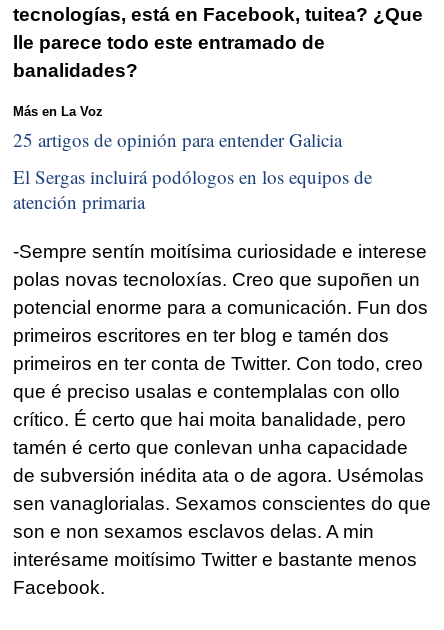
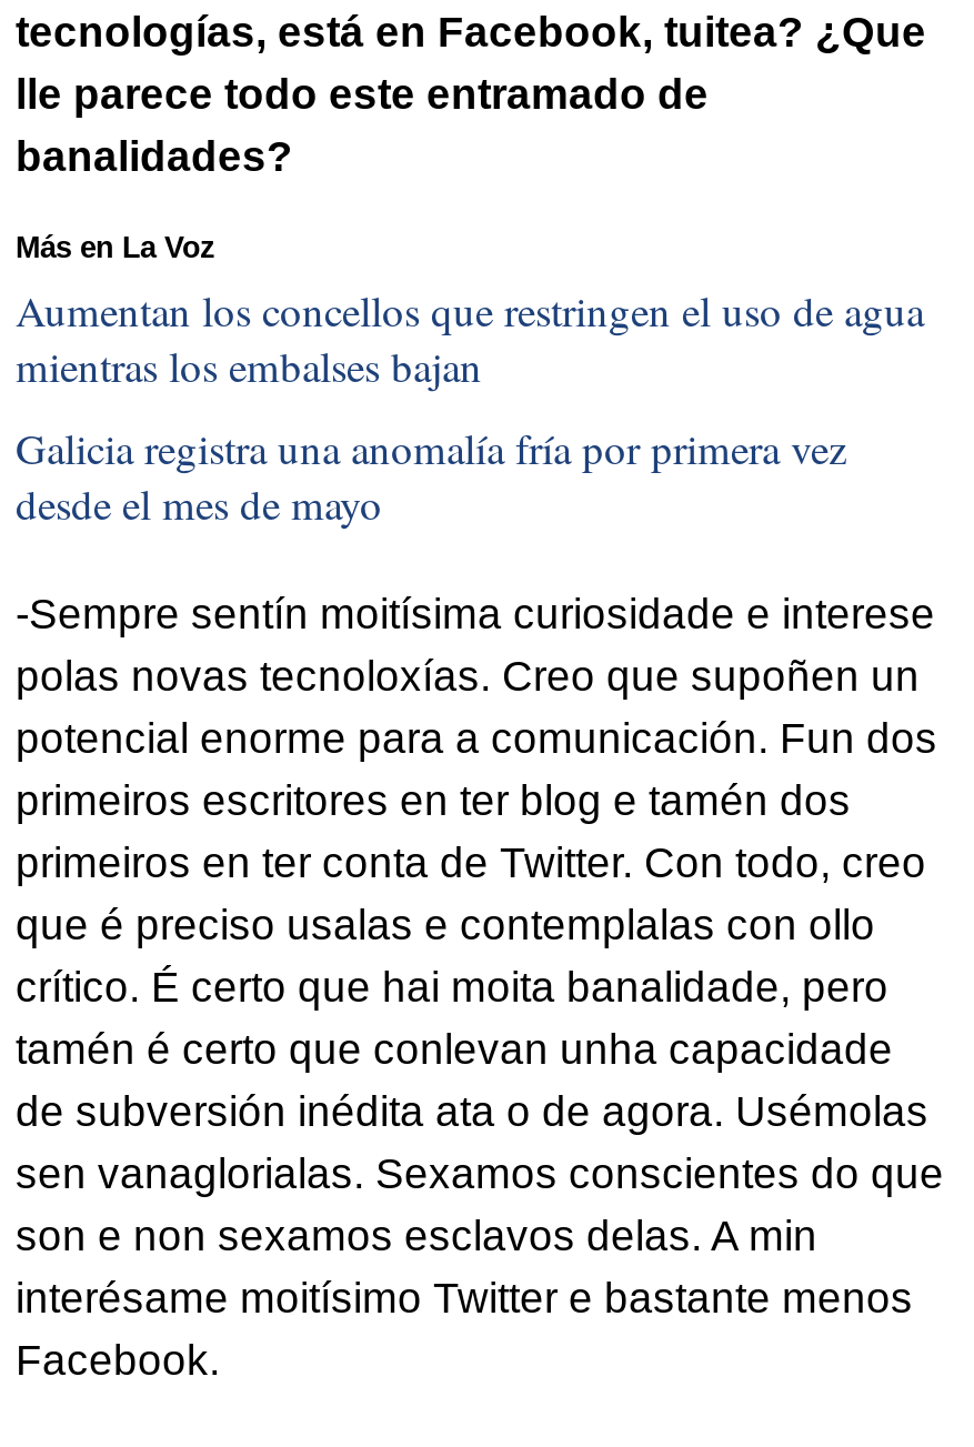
- 25 artigos de opinión para entender Galicia
+ Aumentan los concellos que restringen el uso de agua
+ mientras los embalses bajan

- El Sergas incluirá podólogos en los equipos de
- atención primaria
+ Galicia registra una anomalía fría por primera vez
+ desde el mes de mayo
